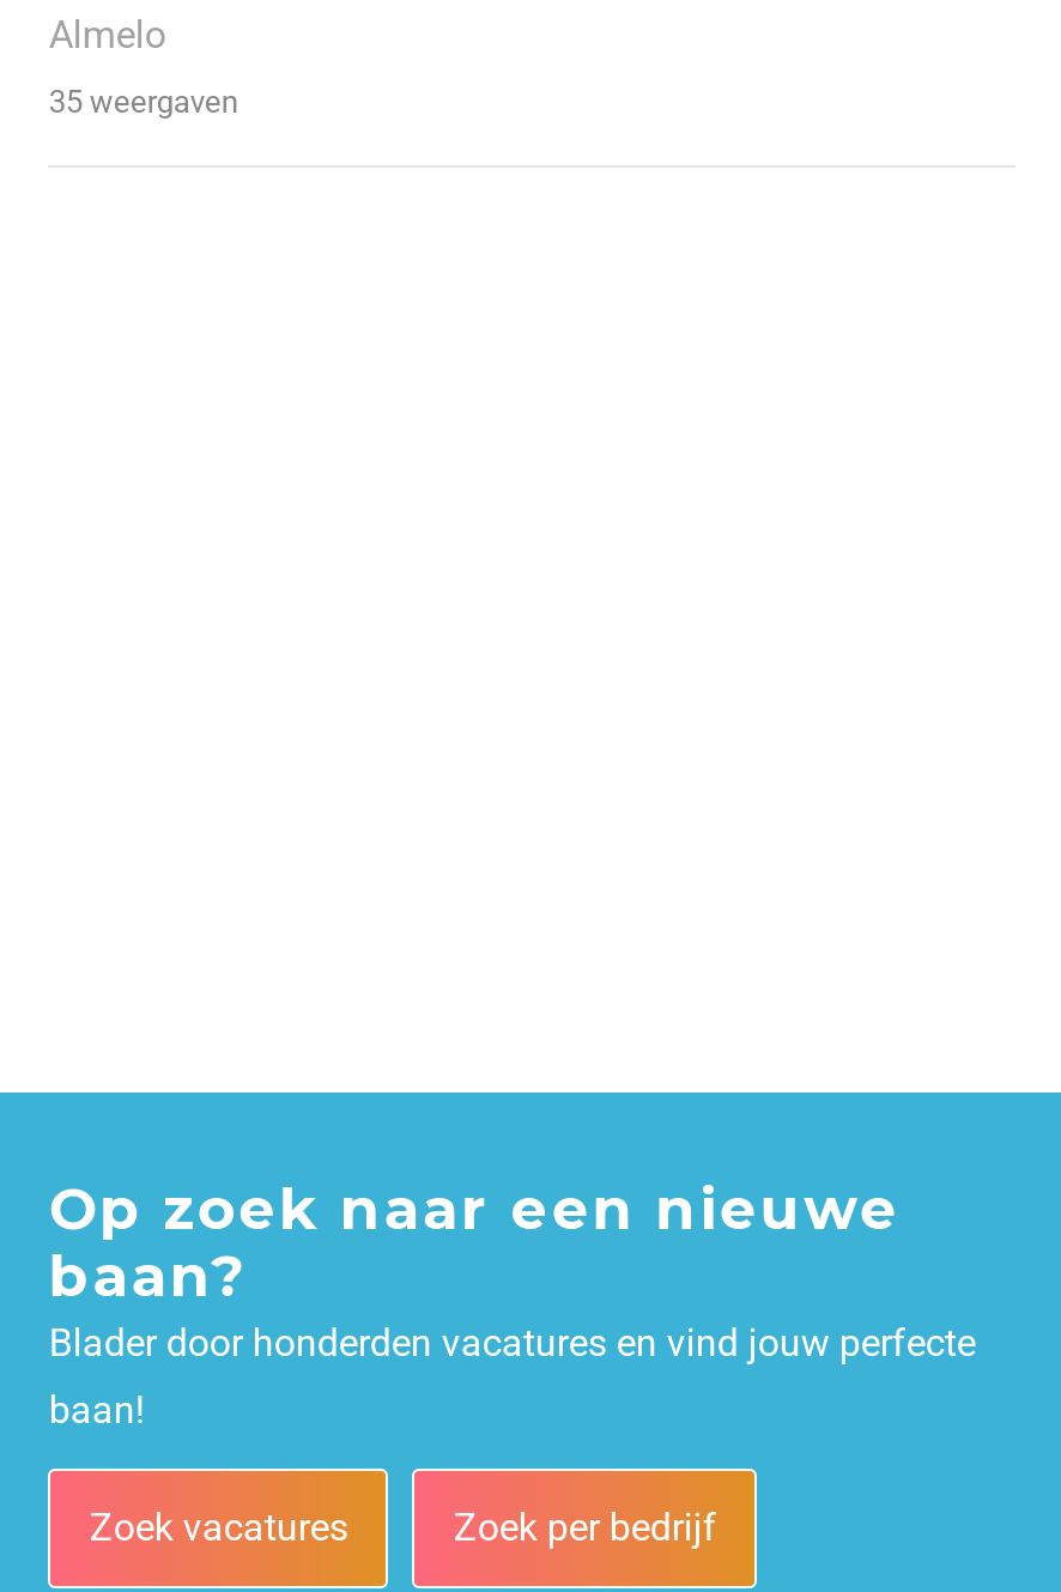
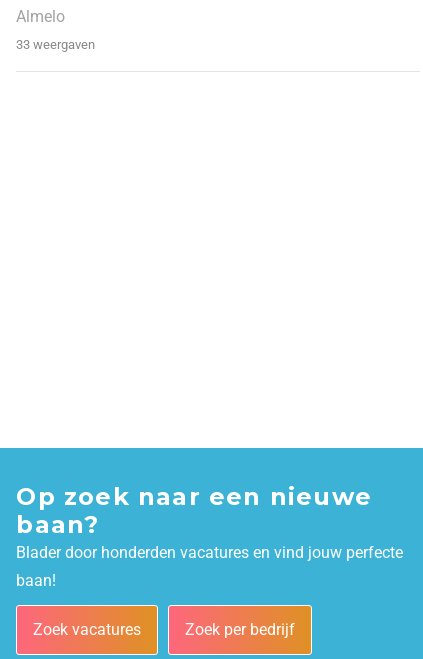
- 35 weergaven
+ 33 weergaven
